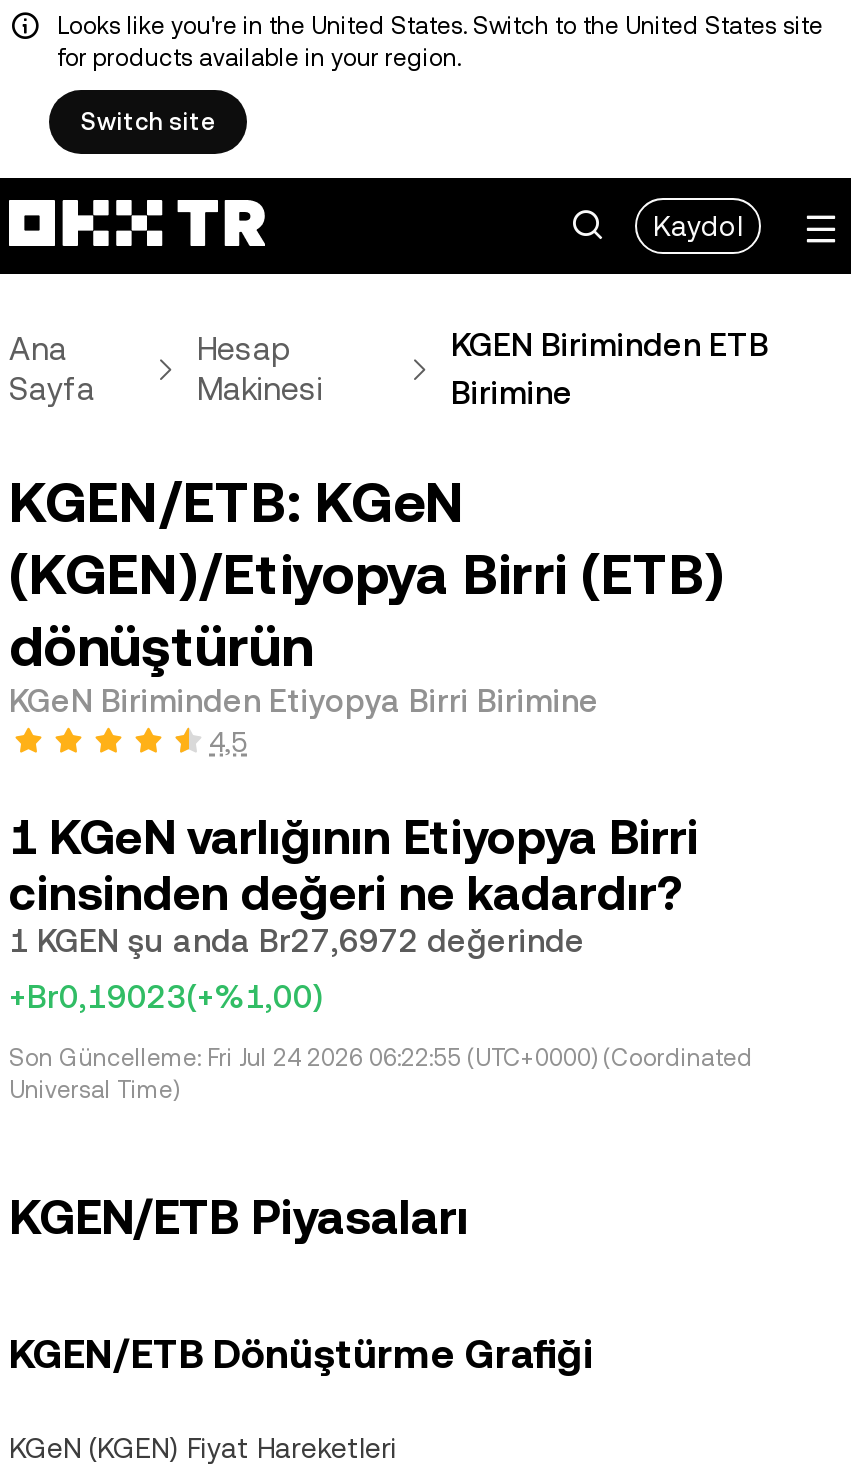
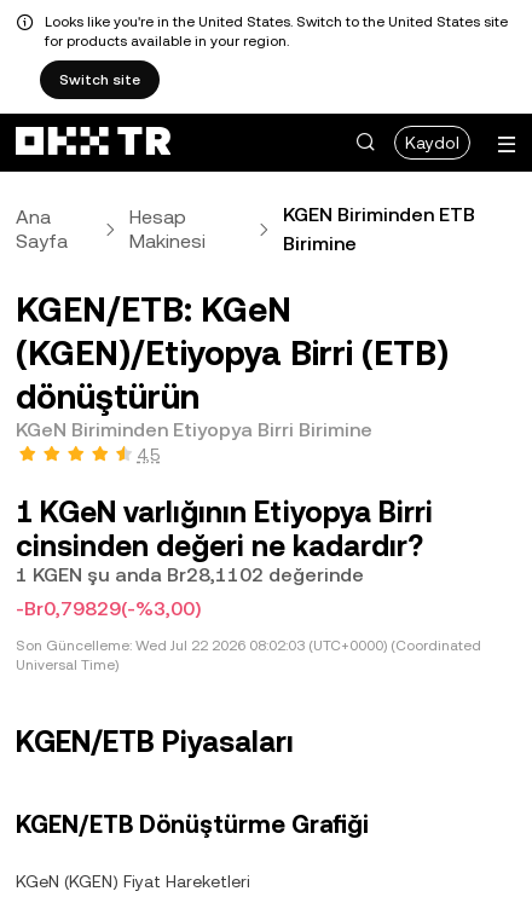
- 1 KGEN şu anda Br27,6972 değerinde
+ 1 KGEN şu anda Br28,1102 değerinde

- +Br0,19023(+%1,00)
+ -Br0,79829(-%3,00)

- Son Güncelleme: Fri Jul 24 2026 06:22:55 (UTC+0000) (Coordinated
+ Son Güncelleme: Wed Jul 22 2026 08:02:03 (UTC+0000) (Coordinated
